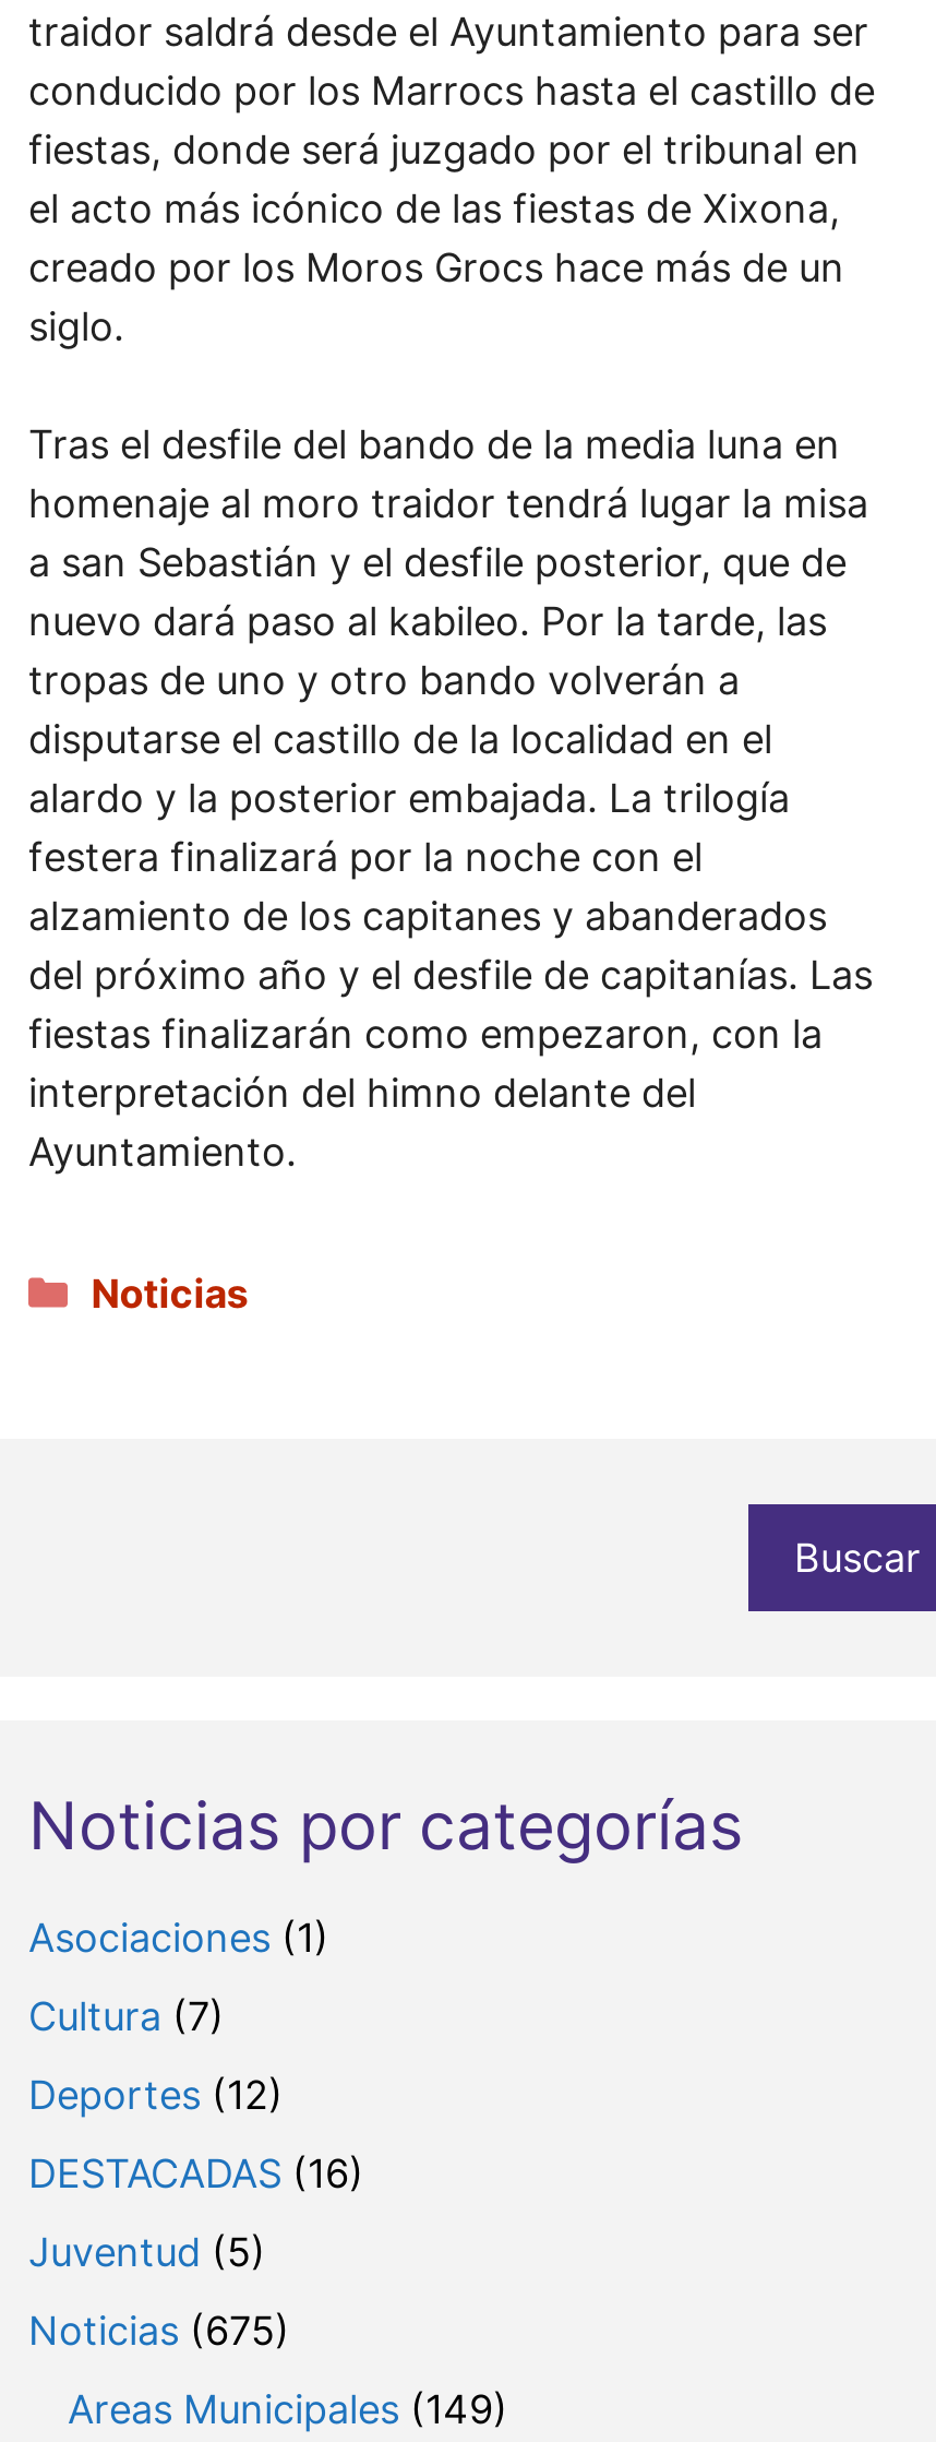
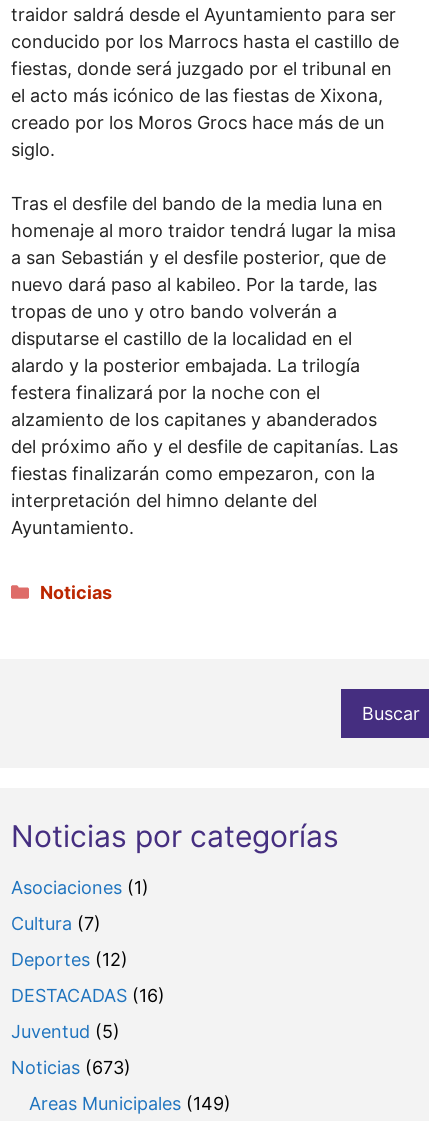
- Noticias (675)
+ Noticias (673)
